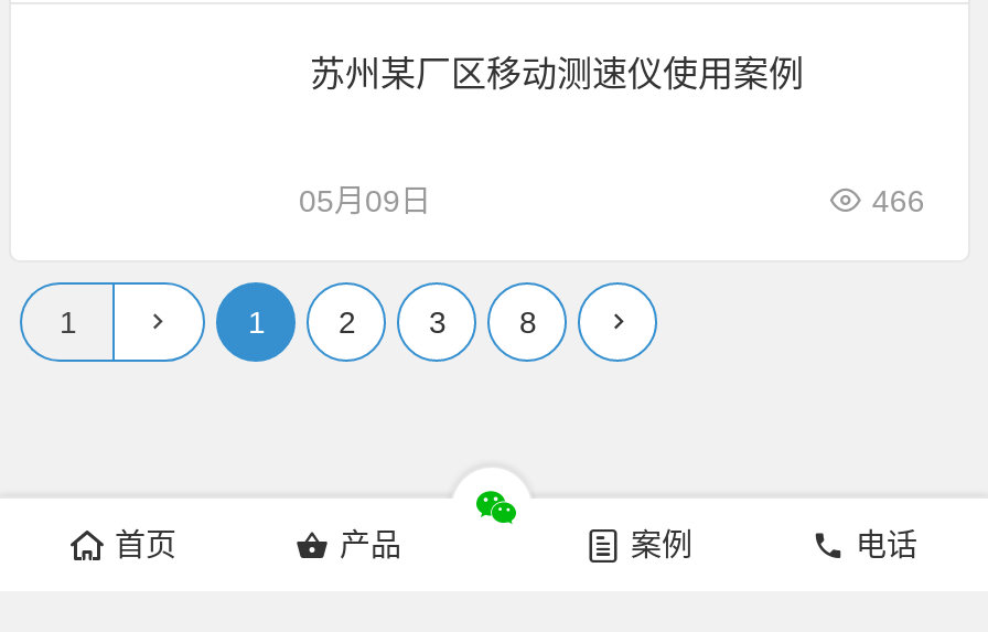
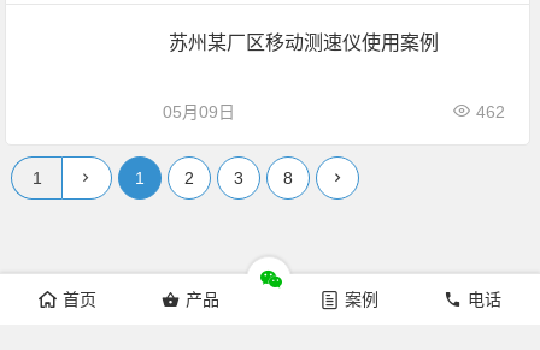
- 466
+ 462
